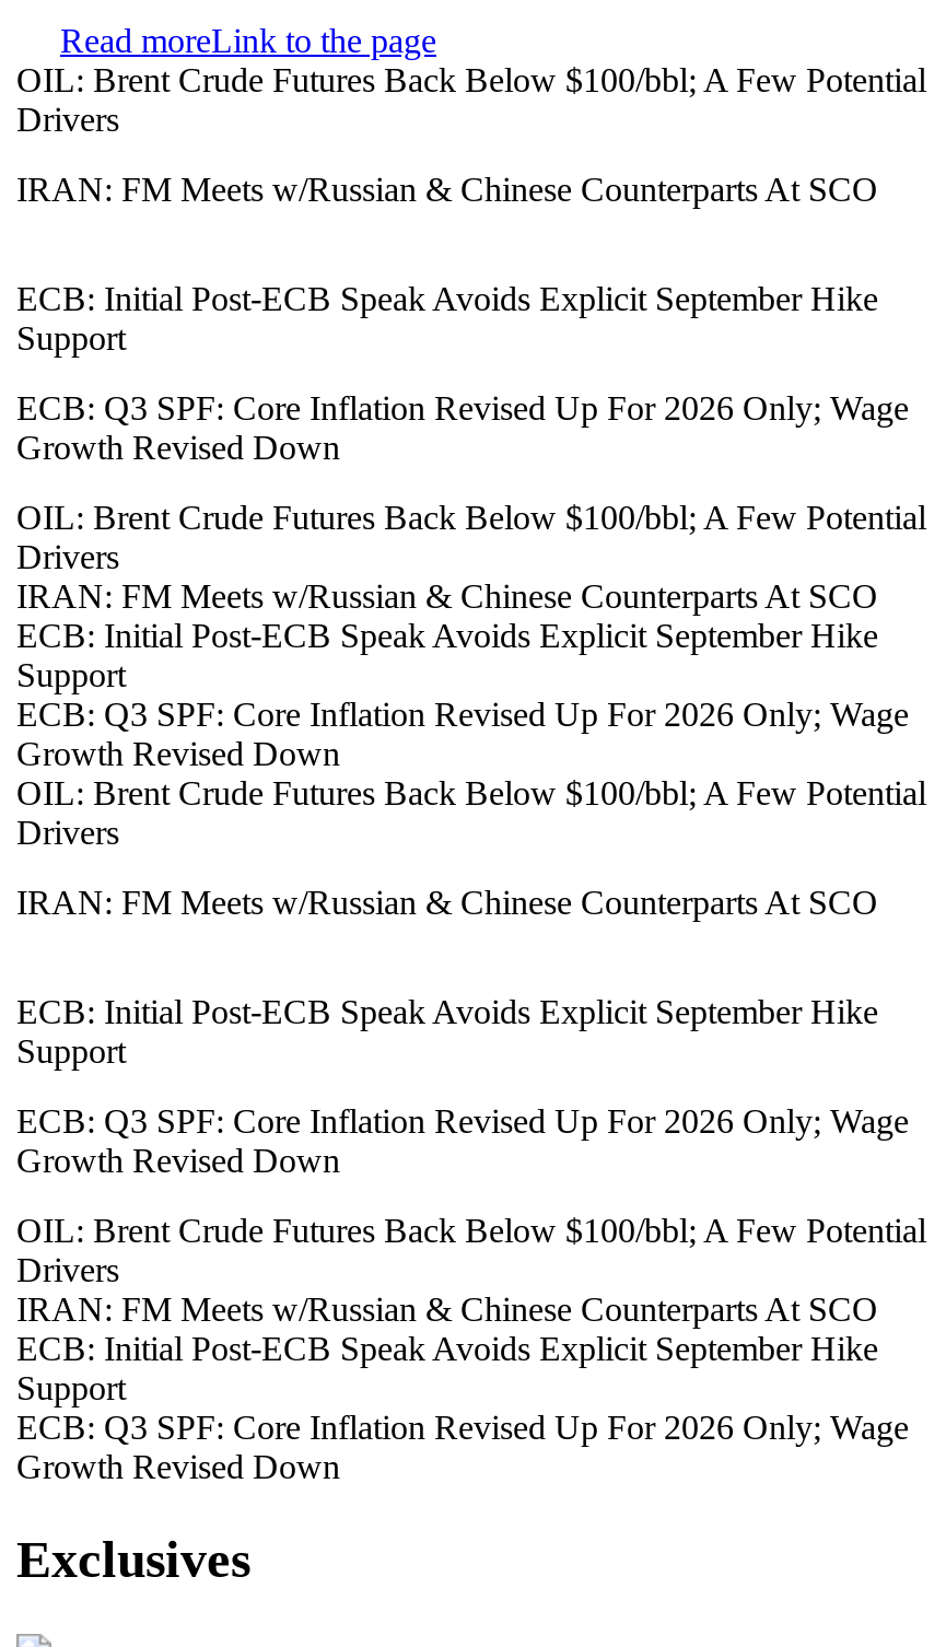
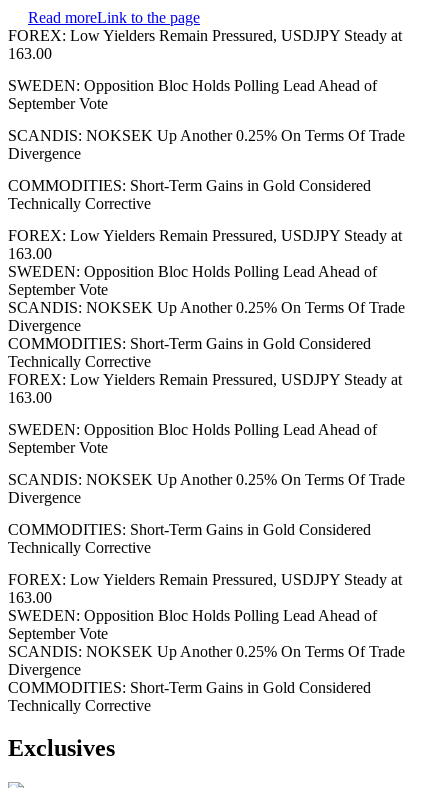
- OIL: Brent Crude Futures Back Below $100/bbl; A Few Potential
- Drivers
+ FOREX: Low Yielders Remain Pressured, USDJPY Steady at
+ 163.00

- IRAN: FM Meets w/Russian & Chinese Counterparts At SCO
+ SWEDEN: Opposition Bloc Holds Polling Lead Ahead of
+ September Vote

- ECB: Initial Post-ECB Speak Avoids Explicit September Hike
- Support
+ SCANDIS: NOKSEK Up Another 0.25% On Terms Of Trade
+ Divergence

- ECB: Q3 SPF: Core Inflation Revised Up For 2026 Only; Wage
- Growth Revised Down
+ COMMODITIES: Short-Term Gains in Gold Considered
+ Technically Corrective

- OIL: Brent Crude Futures Back Below $100/bbl; A Few Potential
- Drivers
- IRAN: FM Meets w/Russian & Chinese Counterparts At SCO
- ECB: Initial Post-ECB Speak Avoids Explicit September Hike
- Support
- ECB: Q3 SPF: Core Inflation Revised Up For 2026 Only; Wage
- Growth Revised Down
- OIL: Brent Crude Futures Back Below $100/bbl; A Few Potential
- Drivers
+ FOREX: Low Yielders Remain Pressured, USDJPY Steady at
+ 163.00
+ SWEDEN: Opposition Bloc Holds Polling Lead Ahead of
+ September Vote
+ SCANDIS: NOKSEK Up Another 0.25% On Terms Of Trade
+ Divergence
+ COMMODITIES: Short-Term Gains in Gold Considered
+ Technically Corrective
+ FOREX: Low Yielders Remain Pressured, USDJPY Steady at
+ 163.00

- IRAN: FM Meets w/Russian & Chinese Counterparts At SCO
+ SWEDEN: Opposition Bloc Holds Polling Lead Ahead of
+ September Vote

- ECB: Initial Post-ECB Speak Avoids Explicit September Hike
- Support
+ SCANDIS: NOKSEK Up Another 0.25% On Terms Of Trade
+ Divergence

- ECB: Q3 SPF: Core Inflation Revised Up For 2026 Only; Wage
- Growth Revised Down
+ COMMODITIES: Short-Term Gains in Gold Considered
+ Technically Corrective

- OIL: Brent Crude Futures Back Below $100/bbl; A Few Potential
- Drivers
- IRAN: FM Meets w/Russian & Chinese Counterparts At SCO
- ECB: Initial Post-ECB Speak Avoids Explicit September Hike
- Support
- ECB: Q3 SPF: Core Inflation Revised Up For 2026 Only; Wage
- Growth Revised Down
+ FOREX: Low Yielders Remain Pressured, USDJPY Steady at
+ 163.00
+ SWEDEN: Opposition Bloc Holds Polling Lead Ahead of
+ September Vote
+ SCANDIS: NOKSEK Up Another 0.25% On Terms Of Trade
+ Divergence
+ COMMODITIES: Short-Term Gains in Gold Considered
+ Technically Corrective
